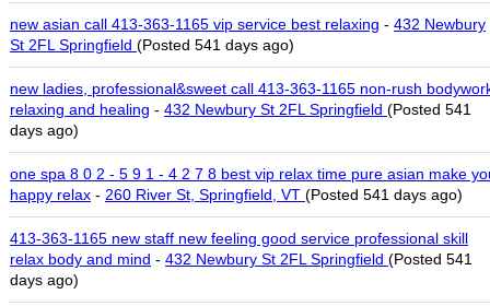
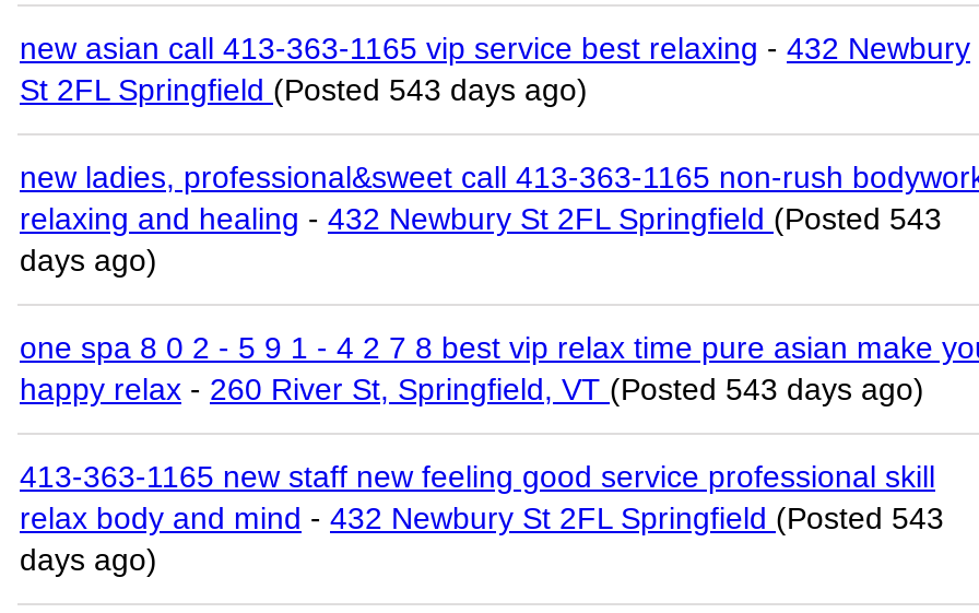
- St 2FL Springfield (Posted 541 days ago)
+ St 2FL Springfield (Posted 543 days ago)

- relaxing and healing - 432 Newbury St 2FL Springfield (Posted 541
+ relaxing and healing - 432 Newbury St 2FL Springfield (Posted 543

- happy relax - 260 River St, Springfield, VT (Posted 541 days ago)
+ happy relax - 260 River St, Springfield, VT (Posted 543 days ago)

- relax body and mind - 432 Newbury St 2FL Springfield (Posted 541
+ relax body and mind - 432 Newbury St 2FL Springfield (Posted 543
